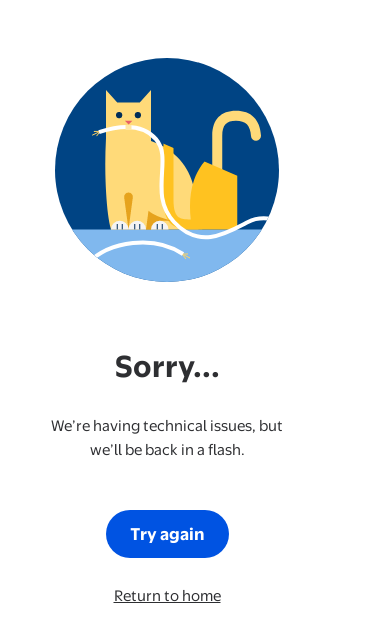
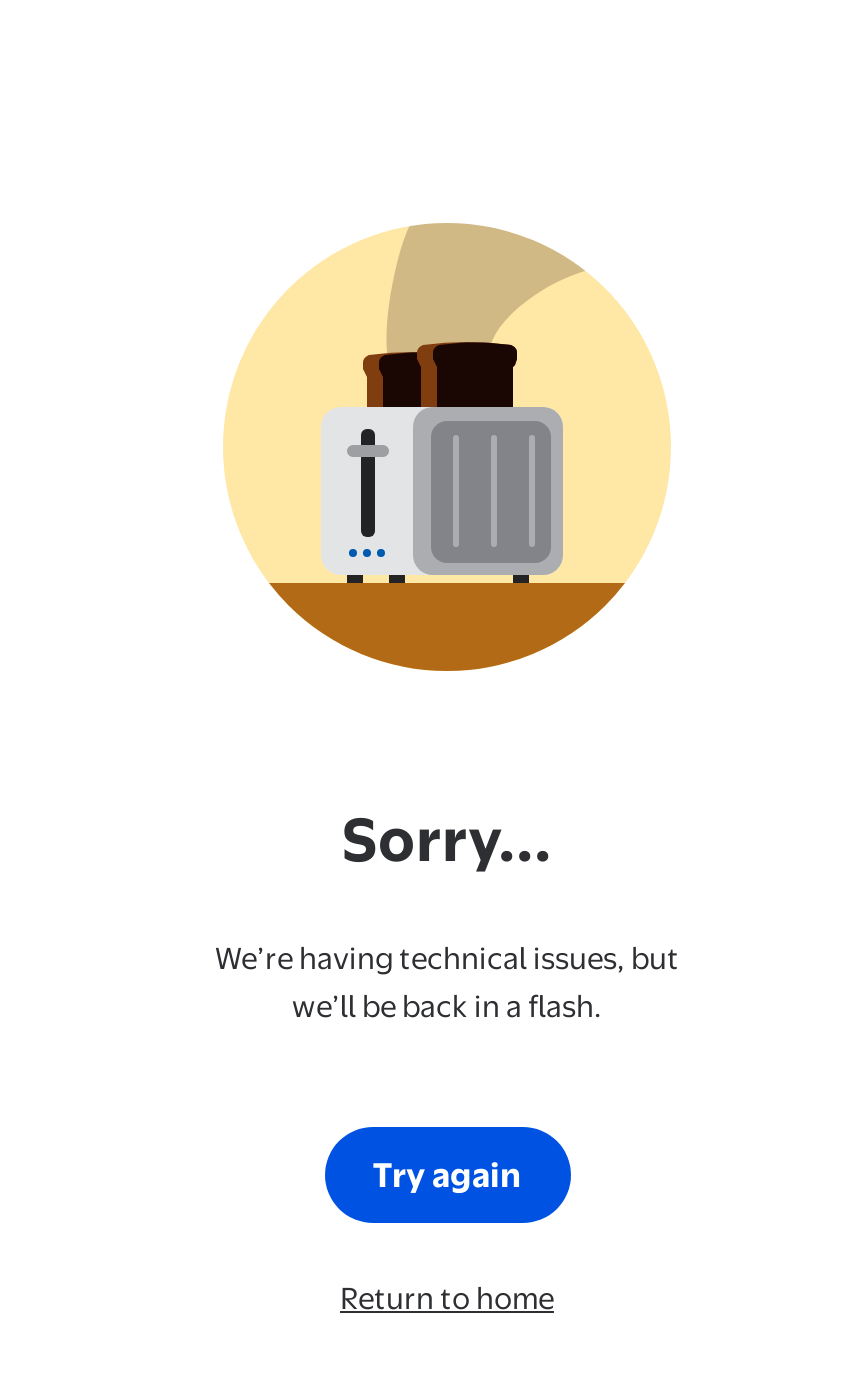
- [image]
+ [image]
